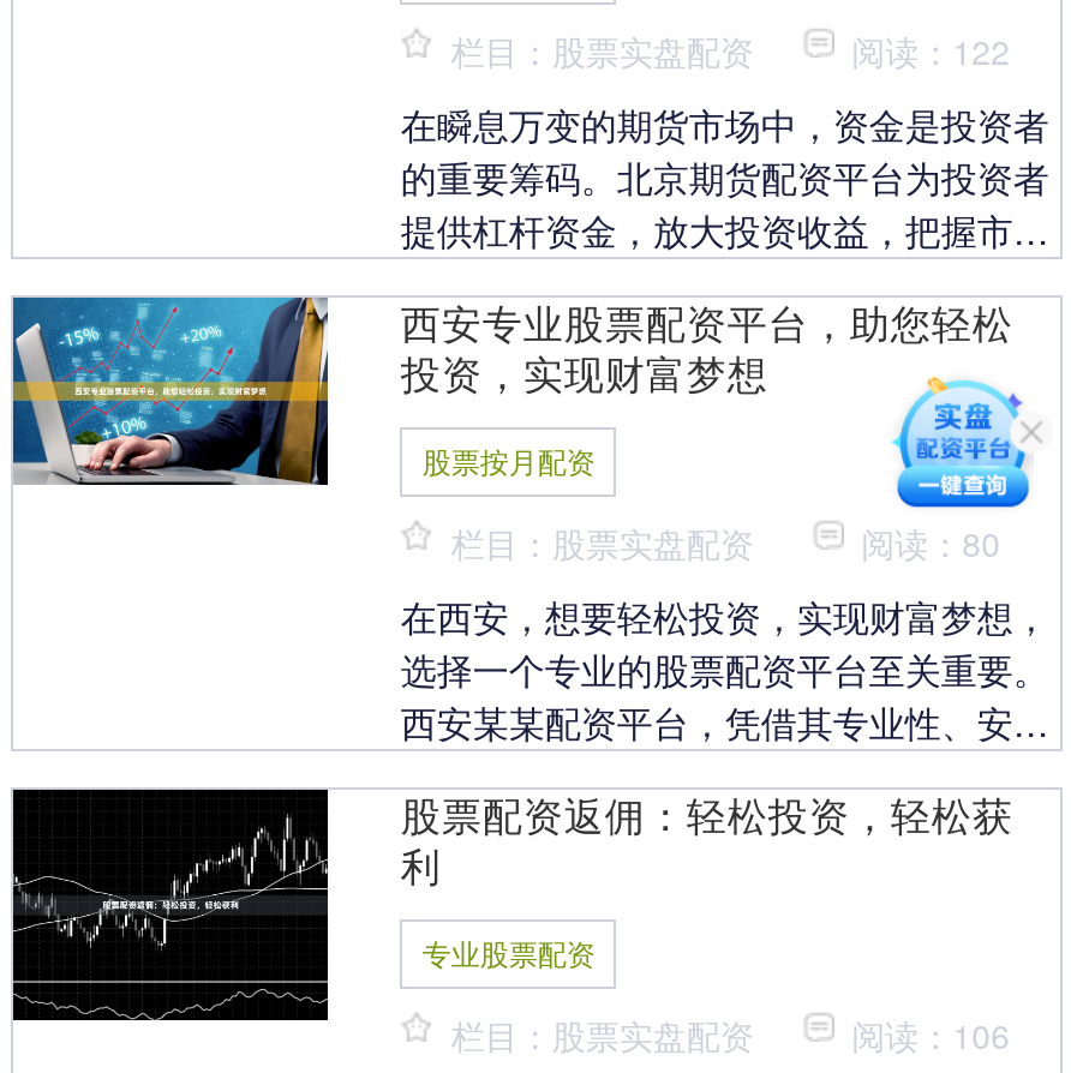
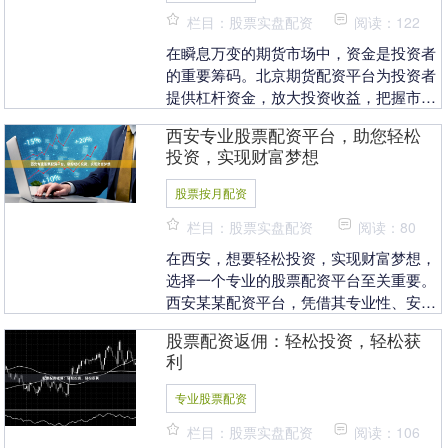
- [image]
